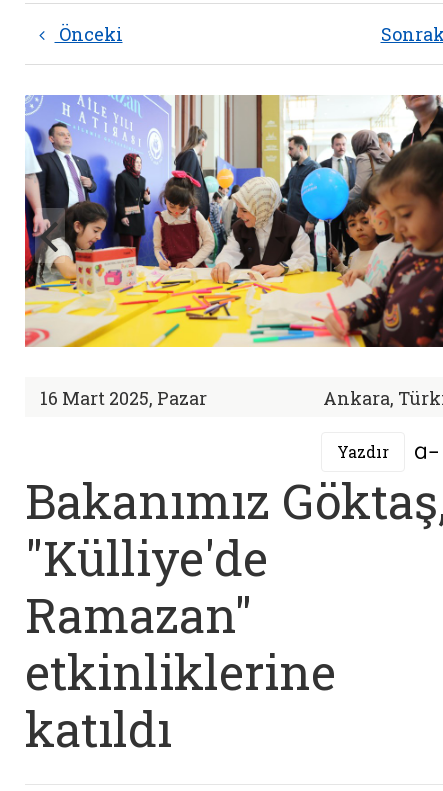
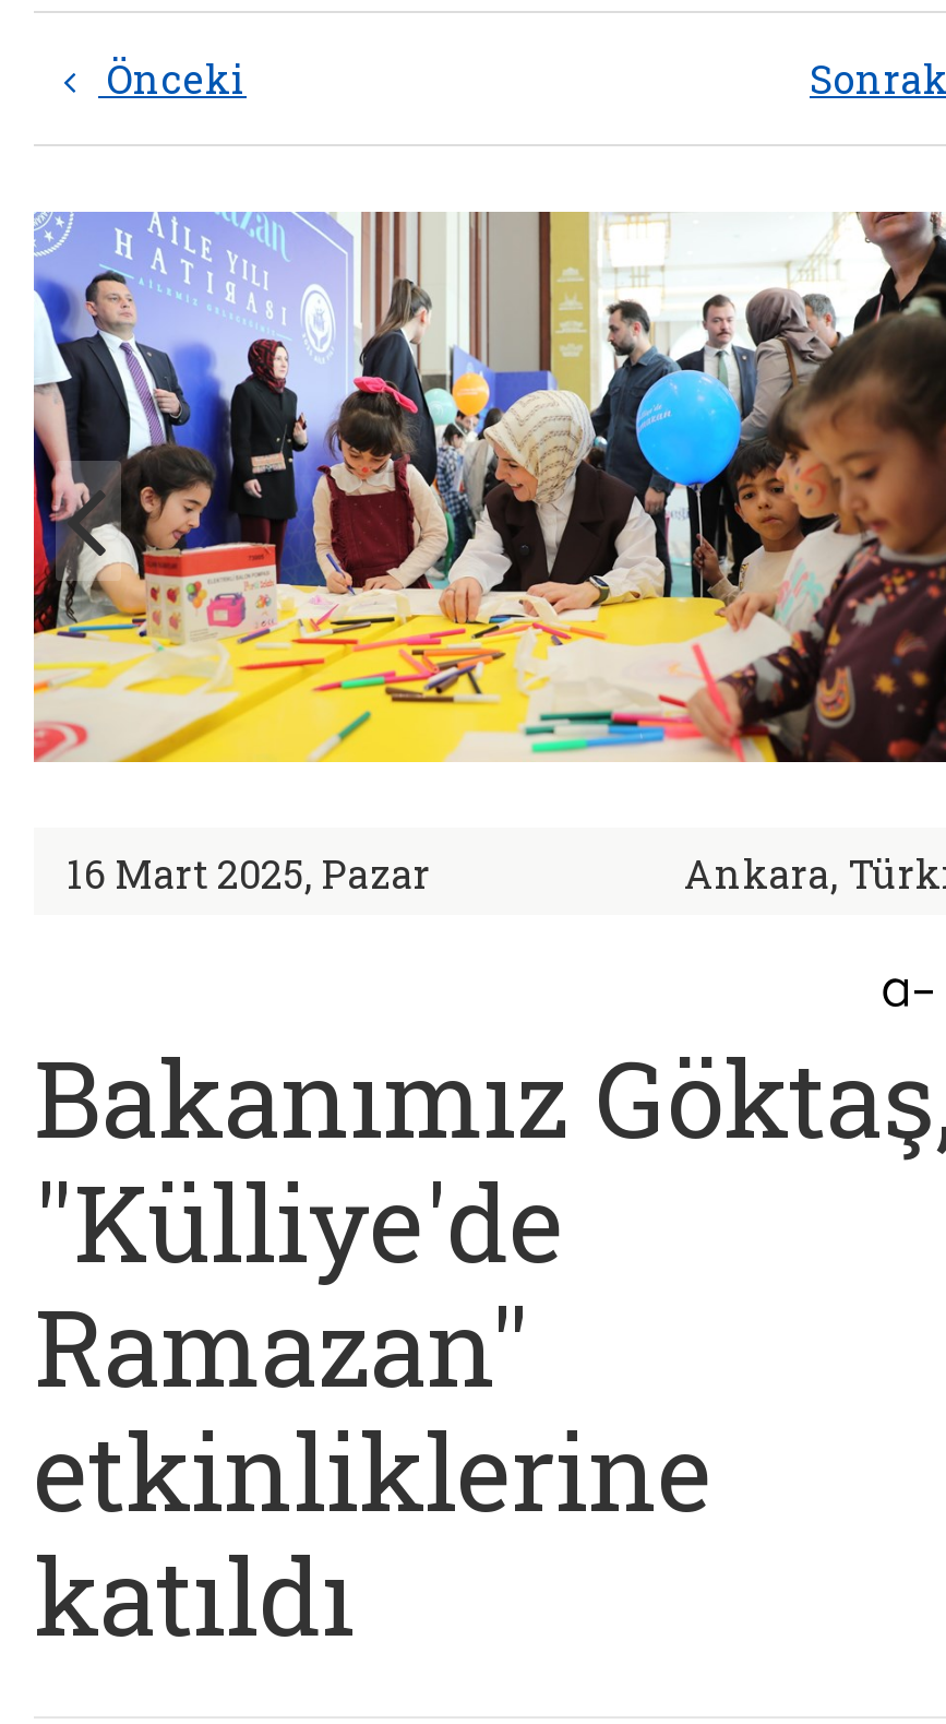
- Yazdır
